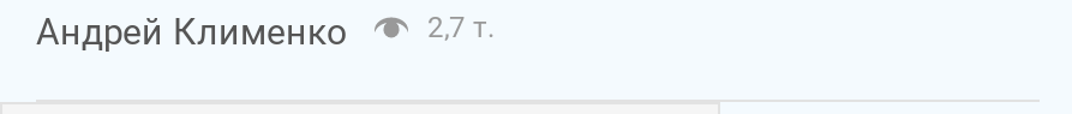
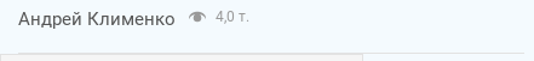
- 2,7 т.
+ 4,0 т.
